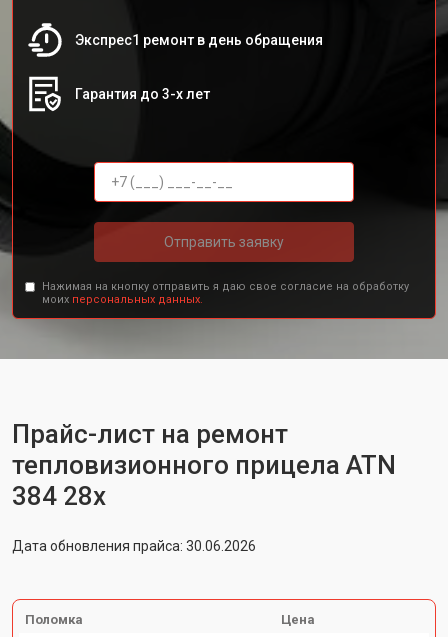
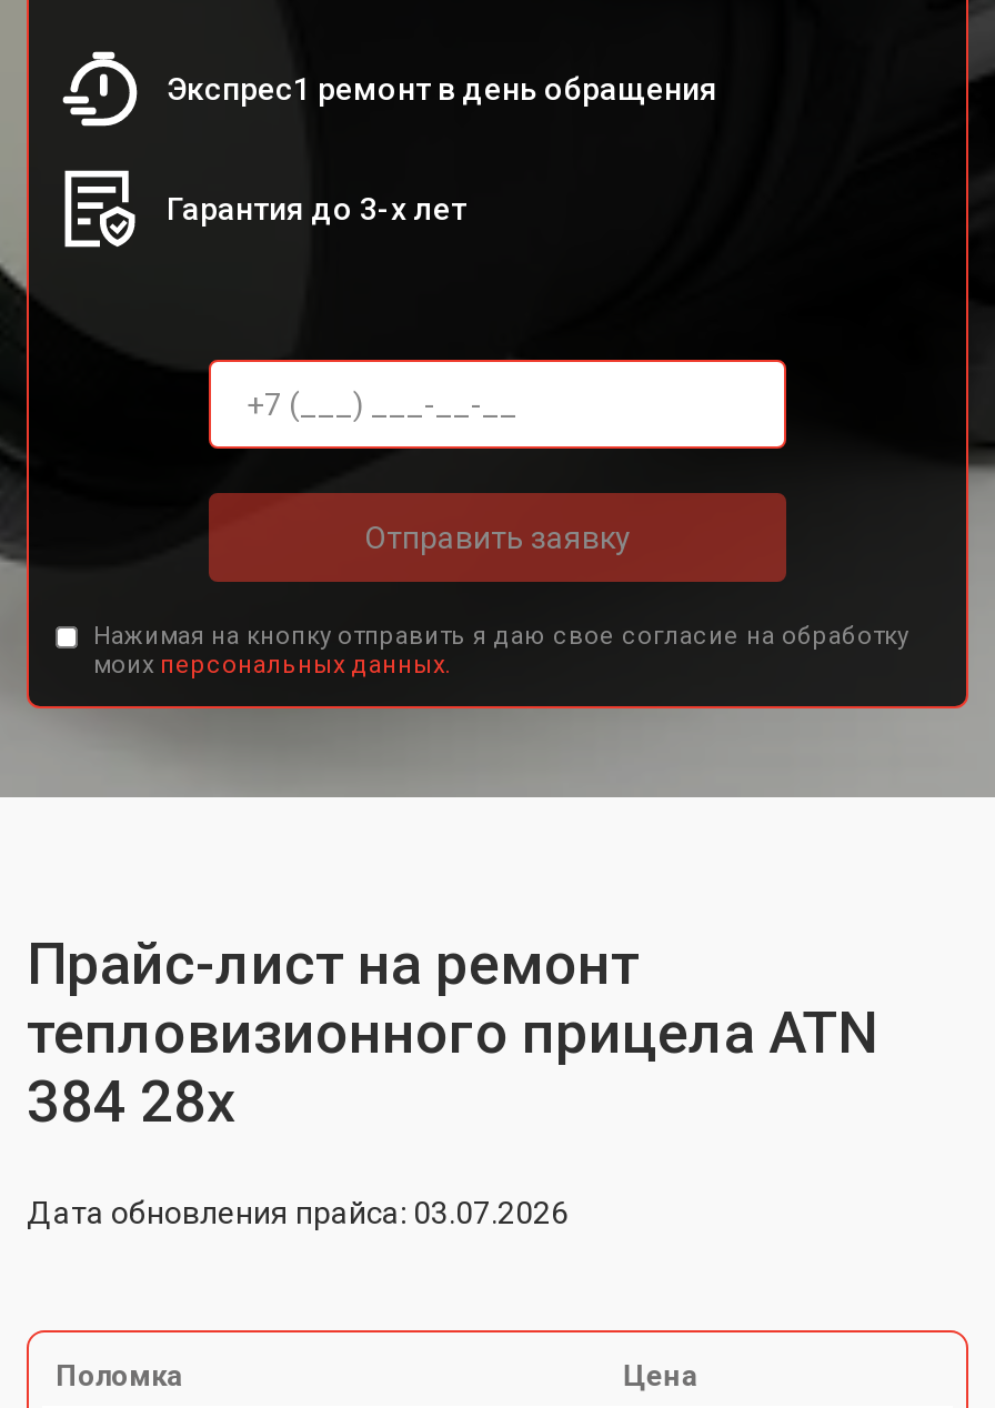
- Дата обновления прайса: 30.06.2026
+ Дата обновления прайса: 03.07.2026
